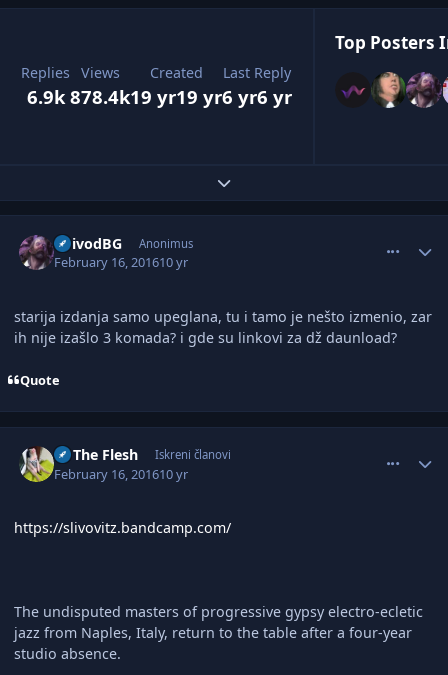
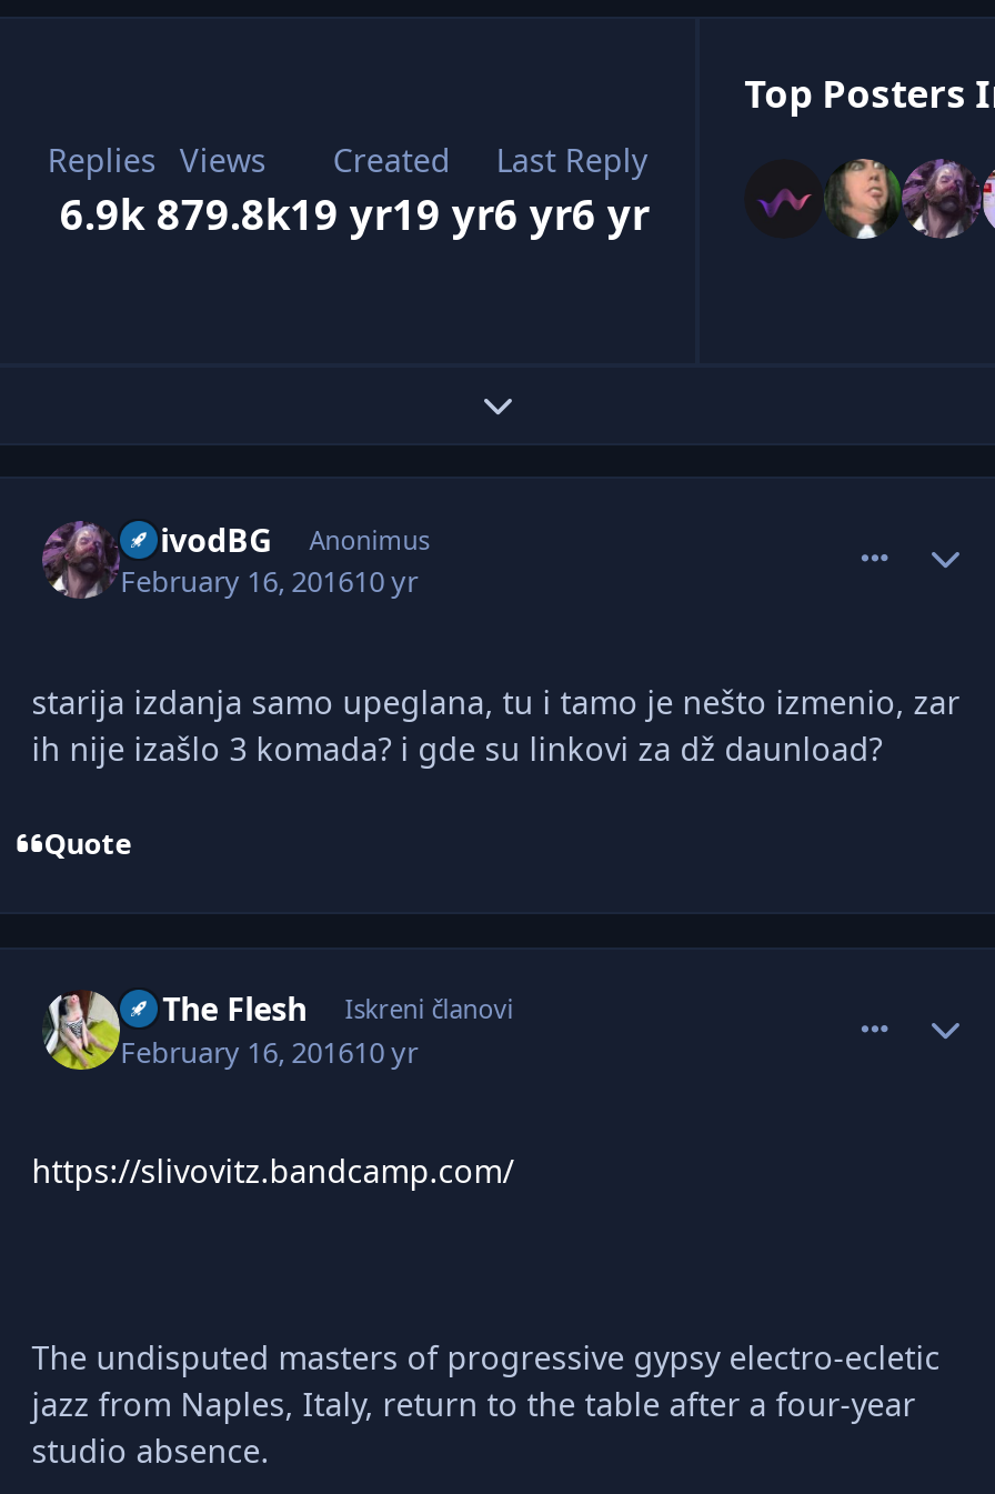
- 6.9k 878.4k 19 yr19 yr 6 yr6 yr
+ 6.9k 879.8k 19 yr19 yr 6 yr6 yr
